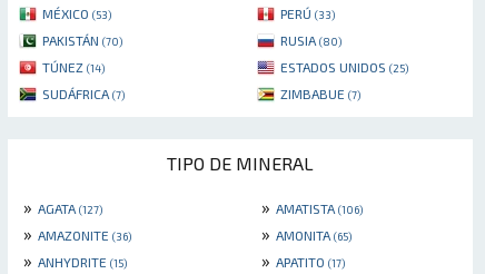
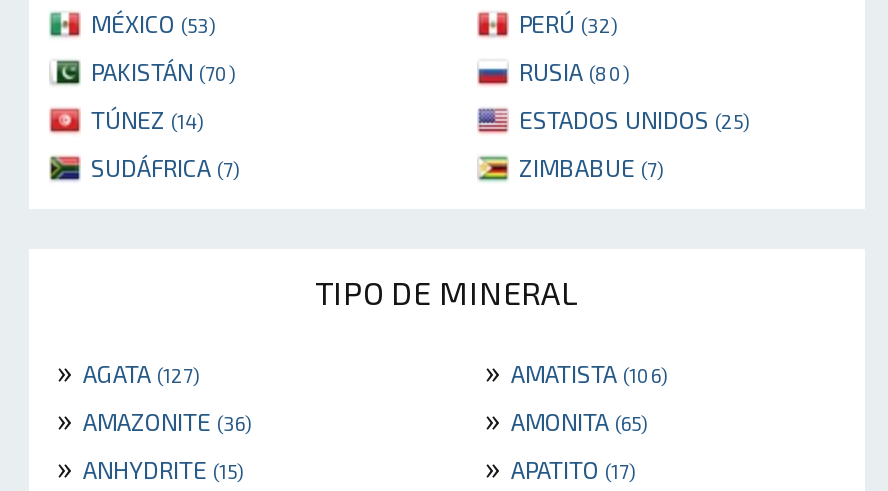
- PERÚ (33)
+ PERÚ (32)
